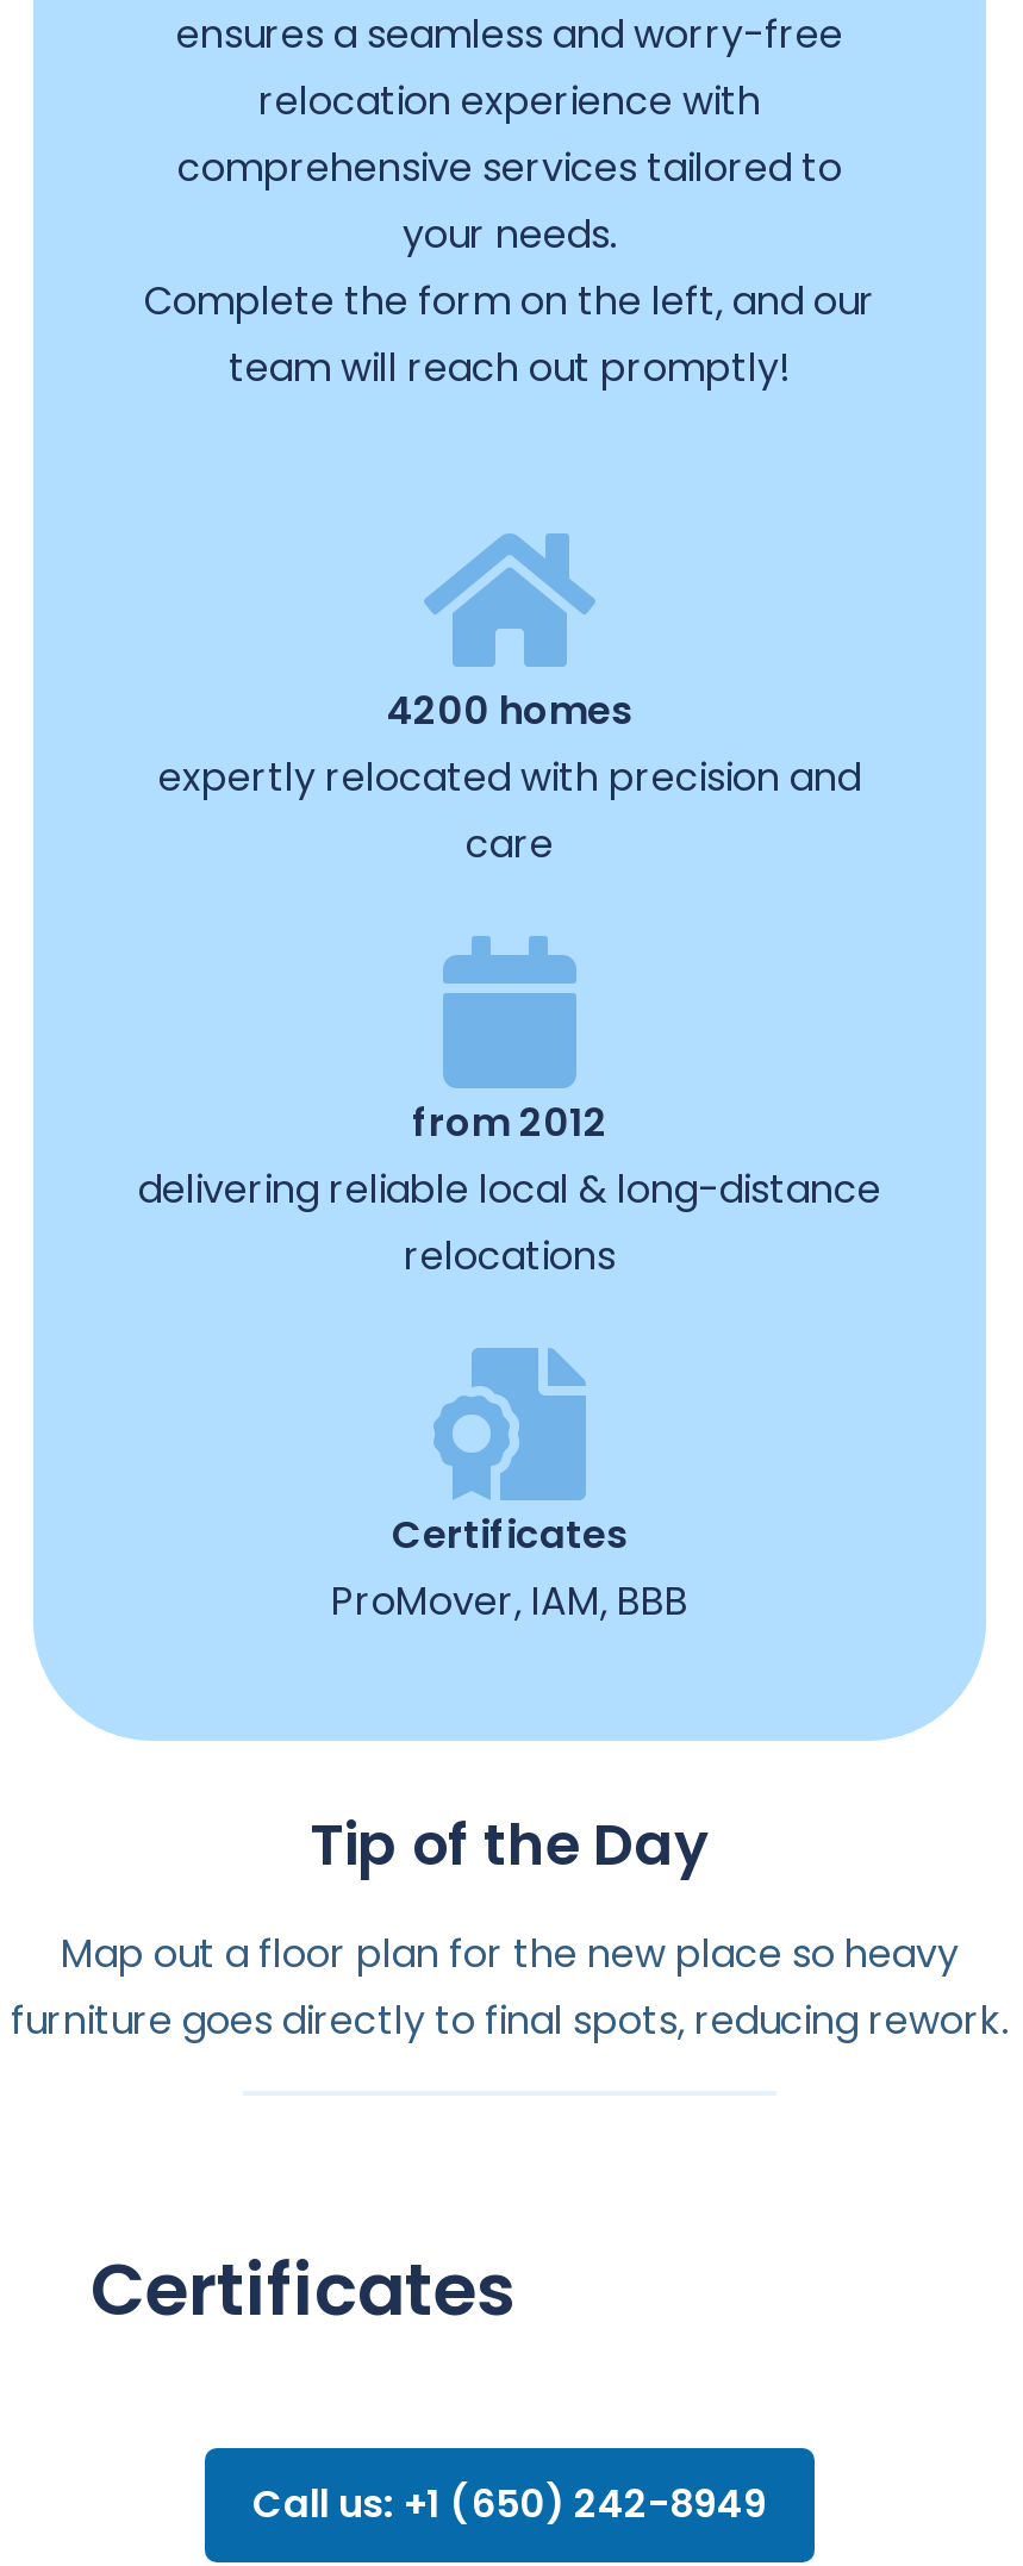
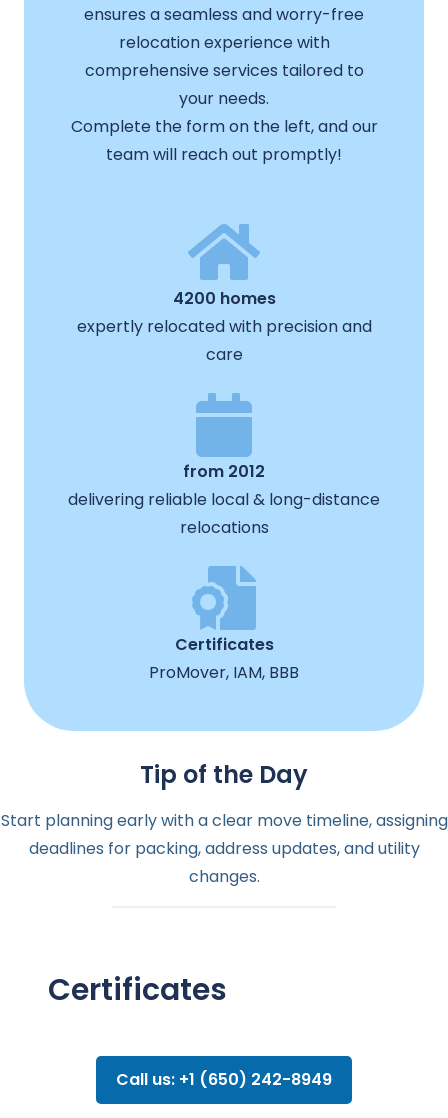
- Map out a floor plan for the new place so heavy
- furniture goes directly to final spots, reducing rework.
+ Start planning early with a clear move timeline, assigning
+ deadlines for packing, address updates, and utility
+ changes.
